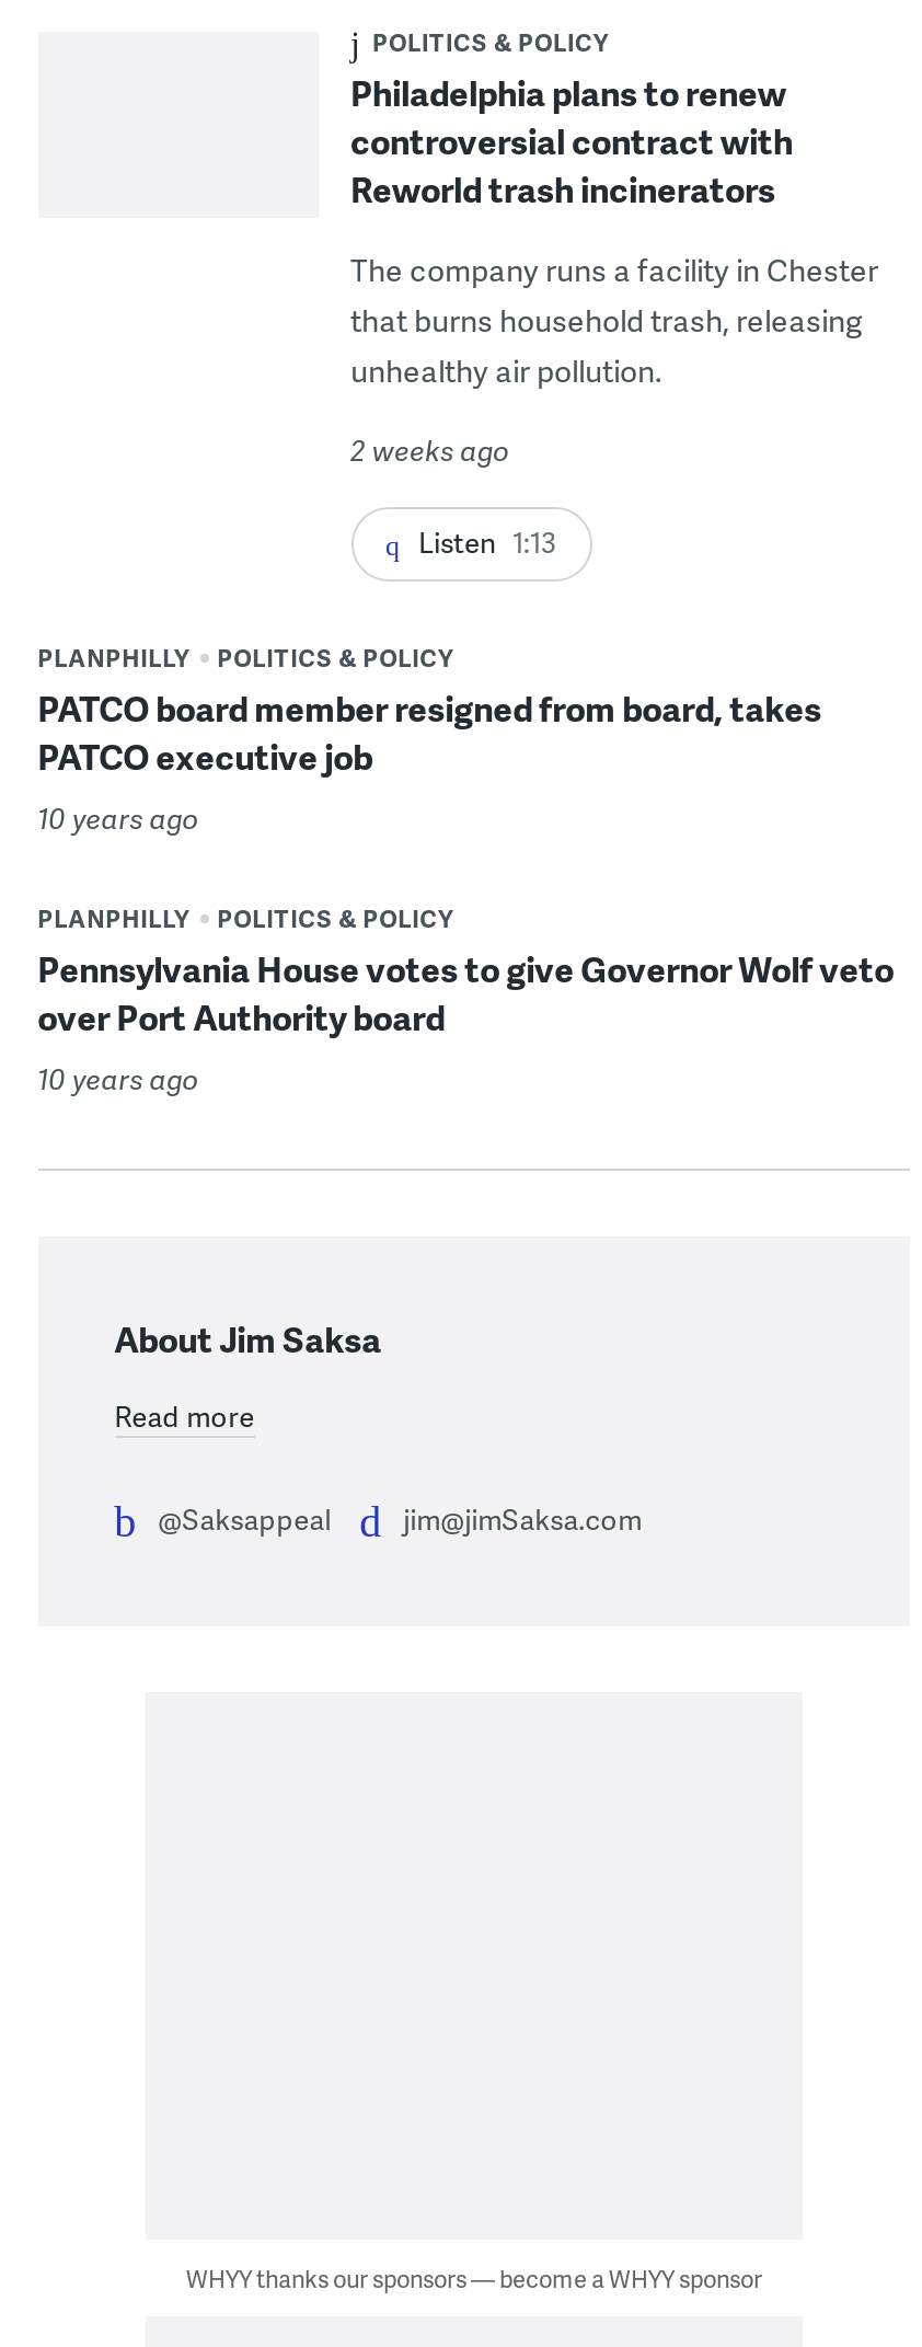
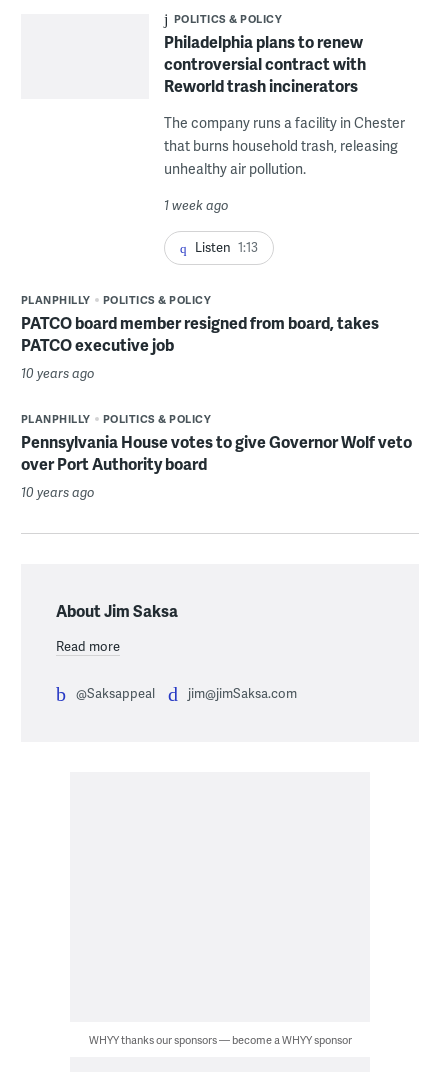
- 2 weeks ago
+ 1 week ago
